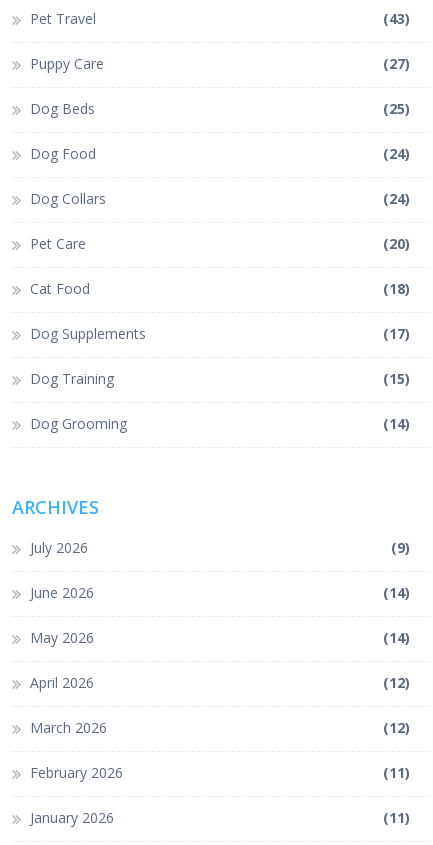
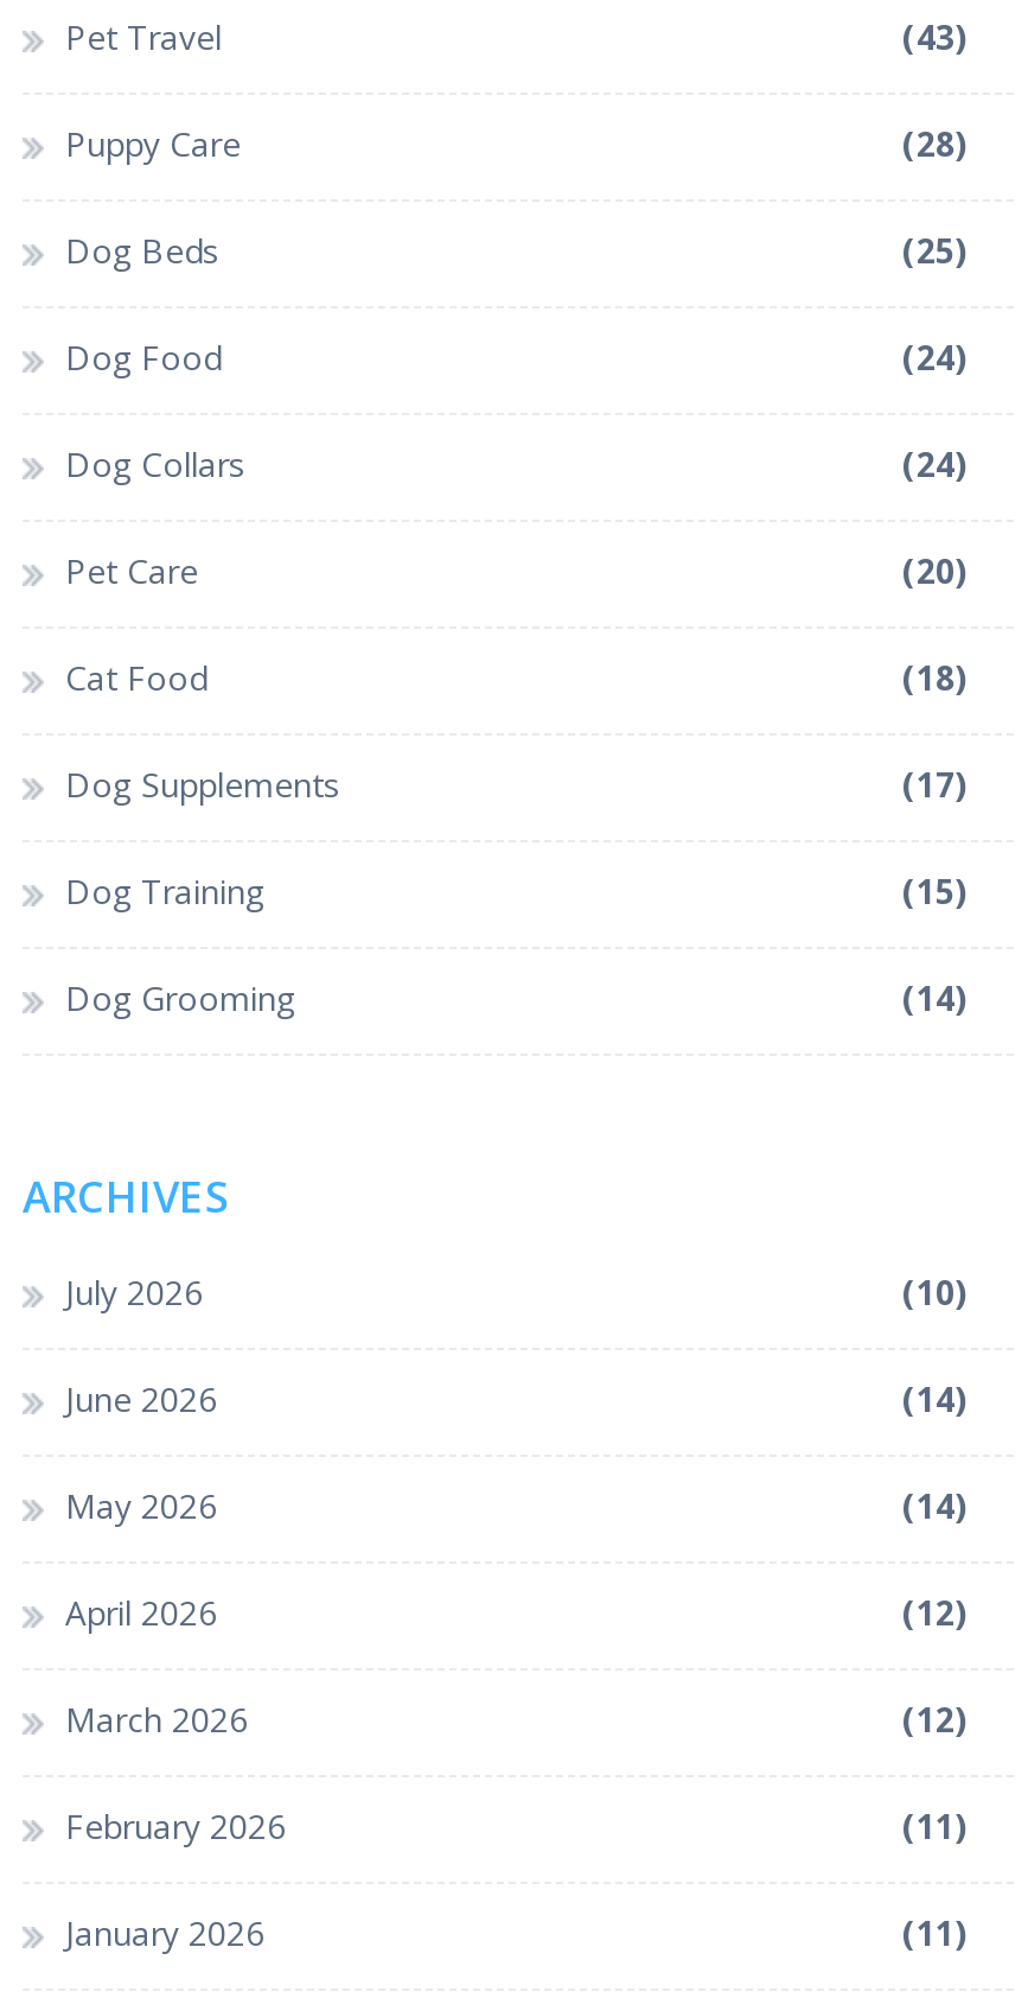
- (27)
+ (28)

- (9)
+ (10)
